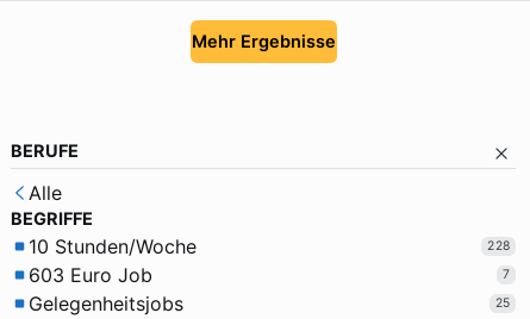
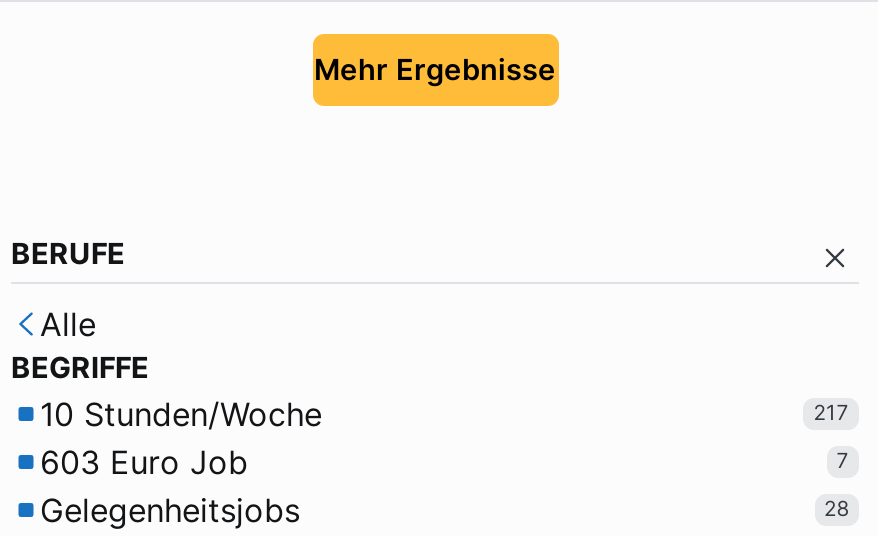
- 228
+ 217

- 25
+ 28
